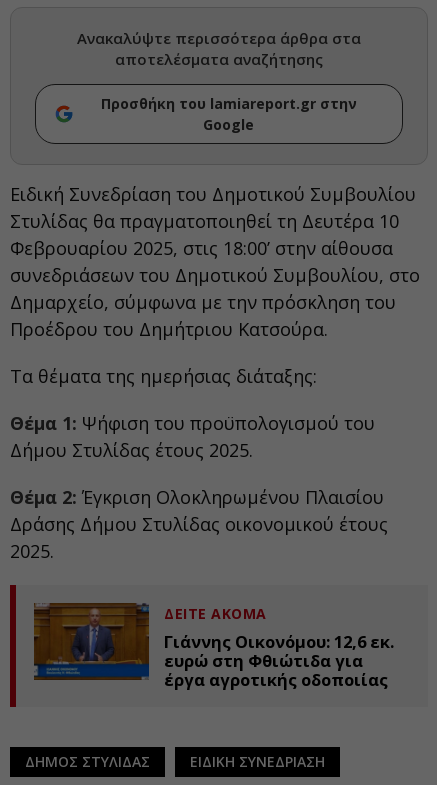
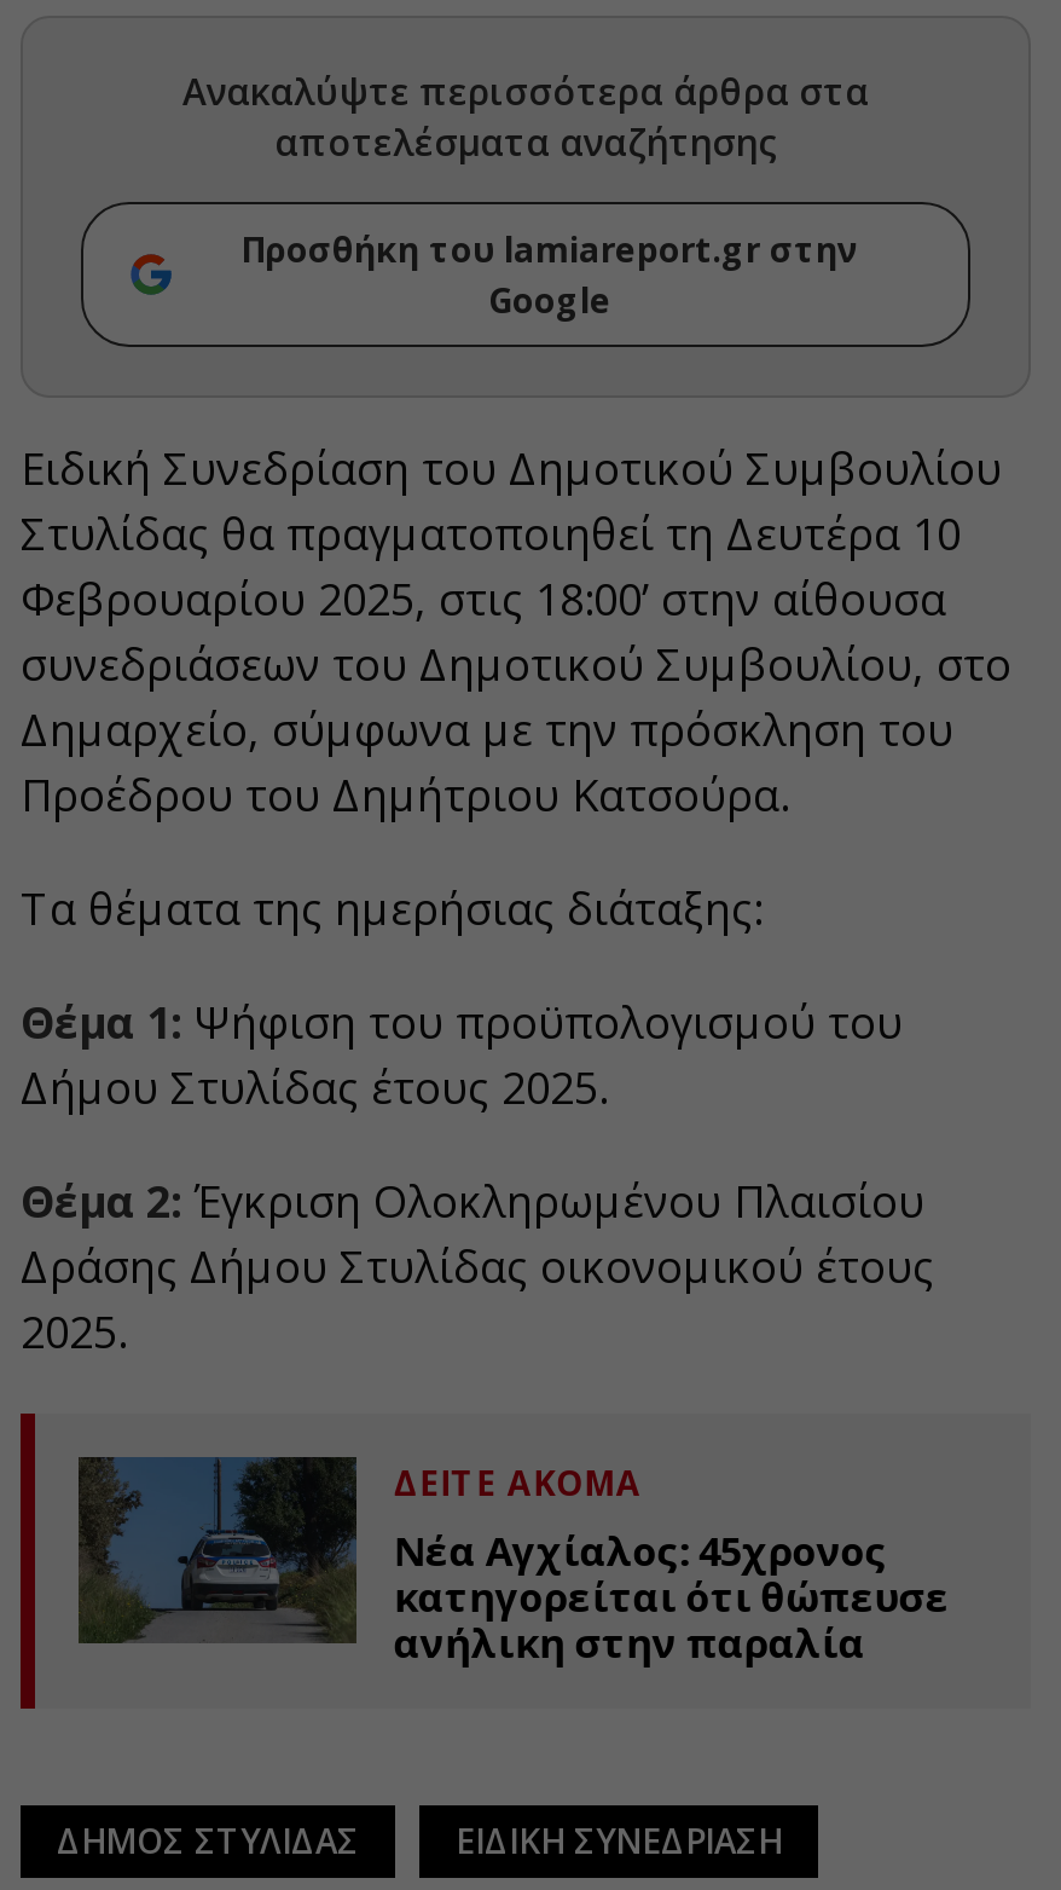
- [image]
- Γιάννης Οικονόμου: 12,6 εκ.
- ευρώ στη Φθιώτιδα για
- έργα αγροτικής οδοποιίας
+ [image]
+ Νέα Αγχίαλος: 45χρονος
+ κατηγορείται ότι θώπευσε
+ ανήλικη στην παραλία
